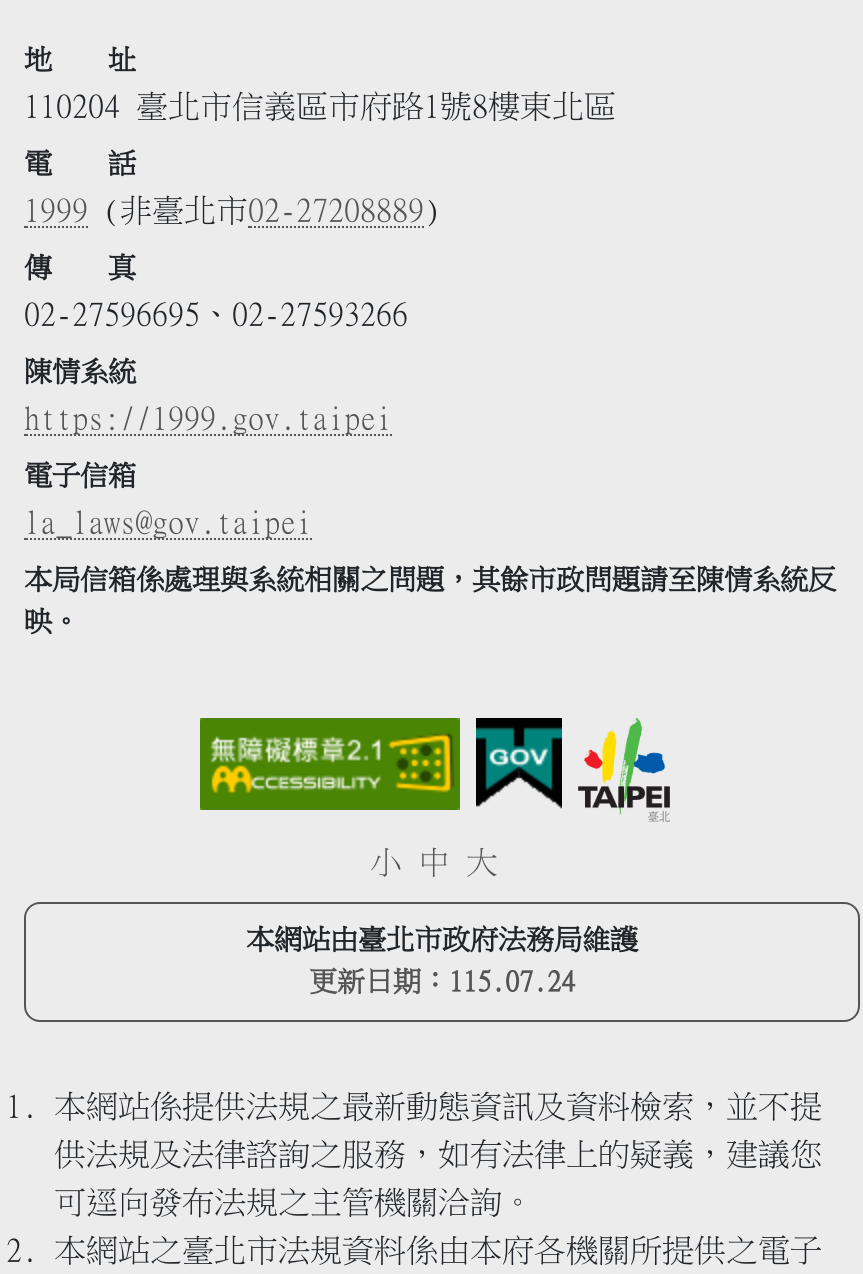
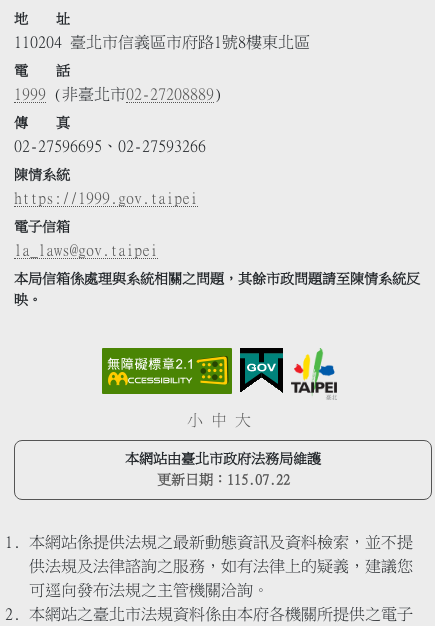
- 更新日期：115.07.24
+ 更新日期：115.07.22
